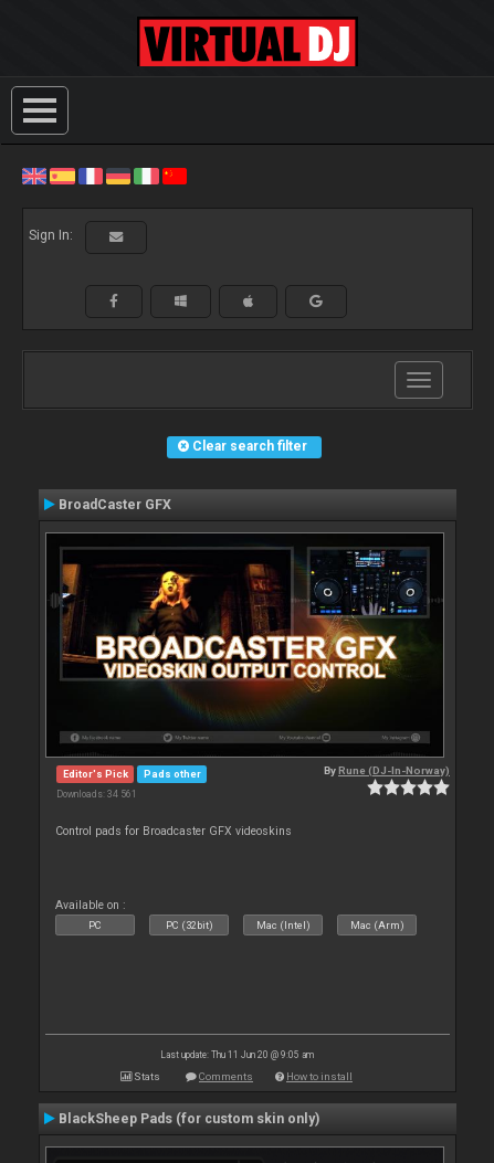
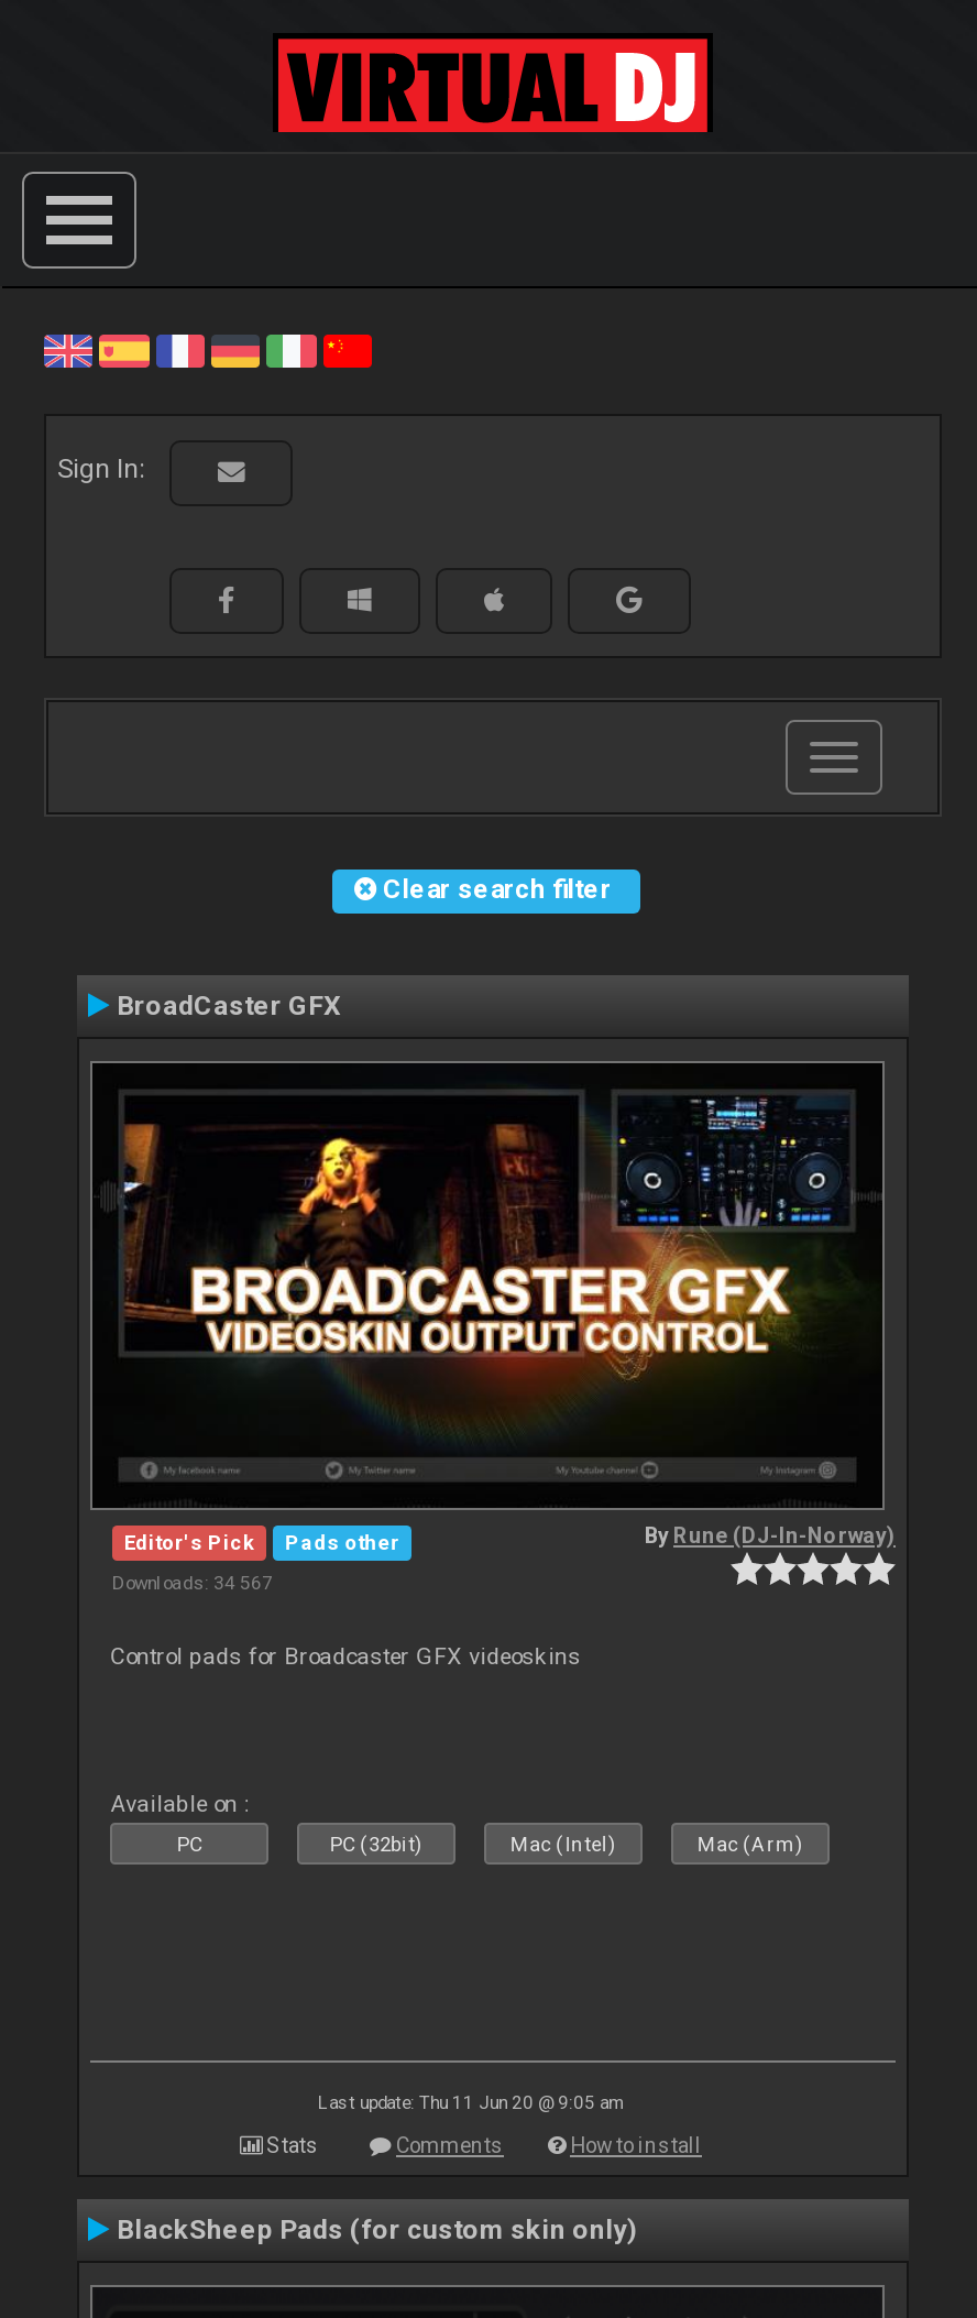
- Downloads: 34 561
+ Downloads: 34 567
